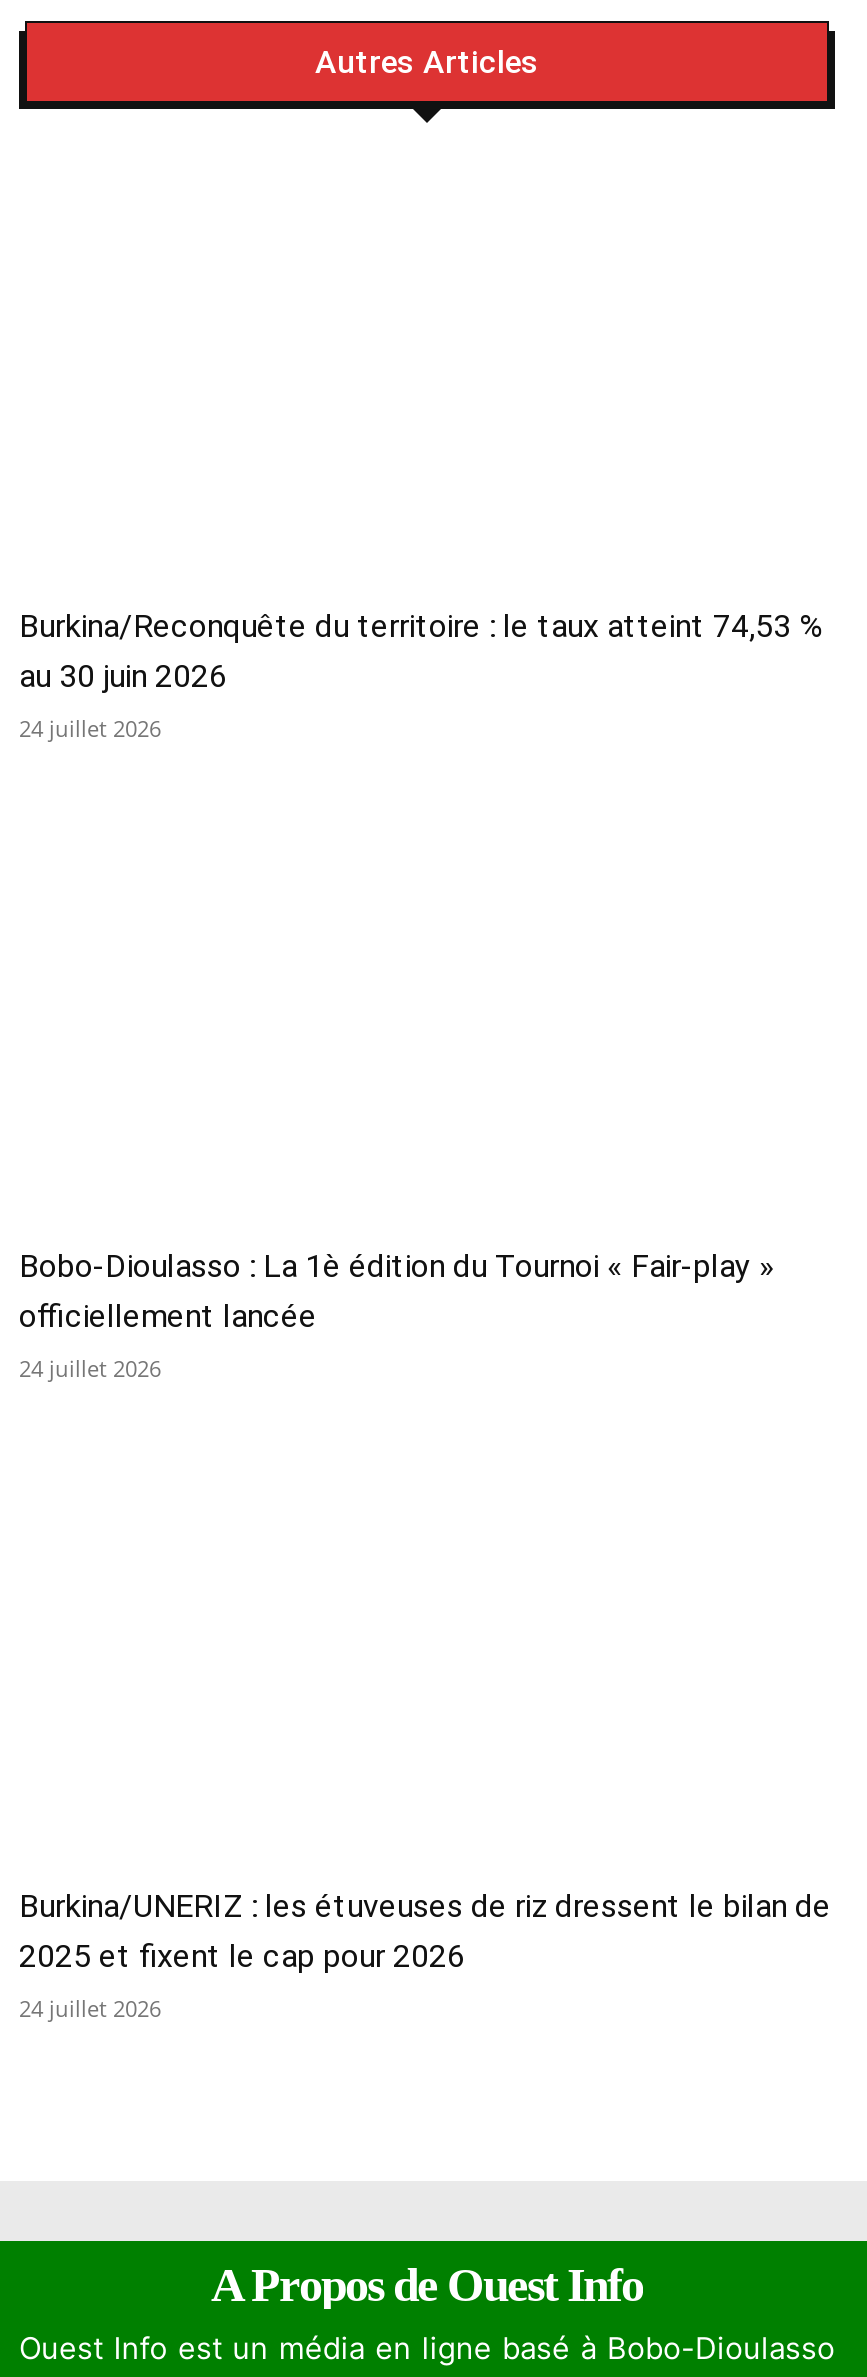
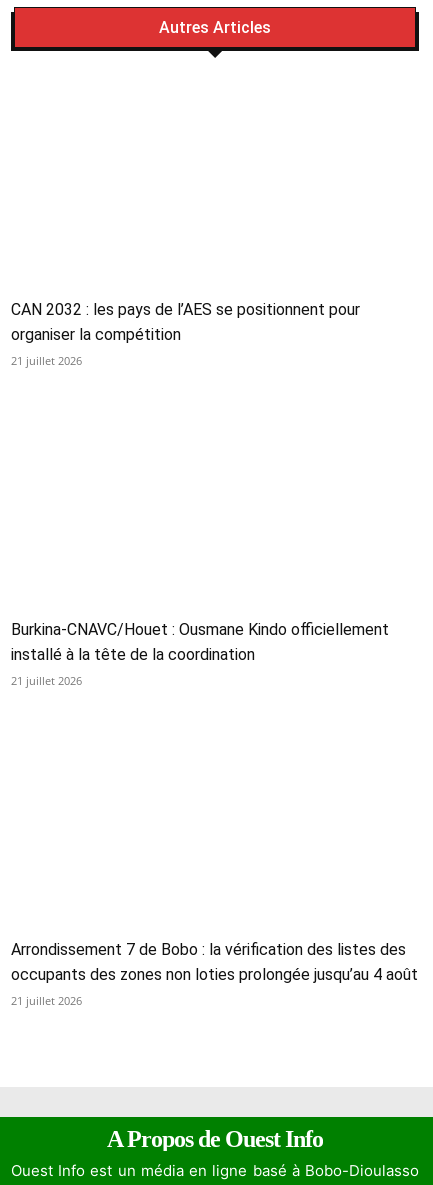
- Burkina/Reconquête du territoire : le taux atteint 74,53 %
- au 30 juin 2026
+ CAN 2032 : les pays de l’AES se positionnent pour
+ organiser la compétition

- 24 juillet 2026
+ 21 juillet 2026

- Bobo-Dioulasso : La 1è édition du Tournoi « Fair-play »
- officiellement lancée
+ Burkina-CNAVC/Houet : Ousmane Kindo officiellement
+ installé à la tête de la coordination

- 24 juillet 2026
+ 21 juillet 2026

- Burkina/UNERIZ : les étuveuses de riz dressent le bilan de
- 2025 et fixent le cap pour 2026
+ Arrondissement 7 de Bobo : la vérification des listes des
+ occupants des zones non loties prolongée jusqu’au 4 août

- 24 juillet 2026
+ 21 juillet 2026
